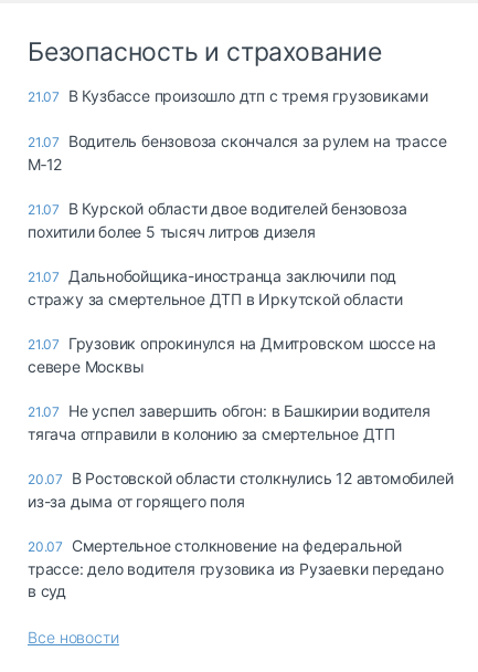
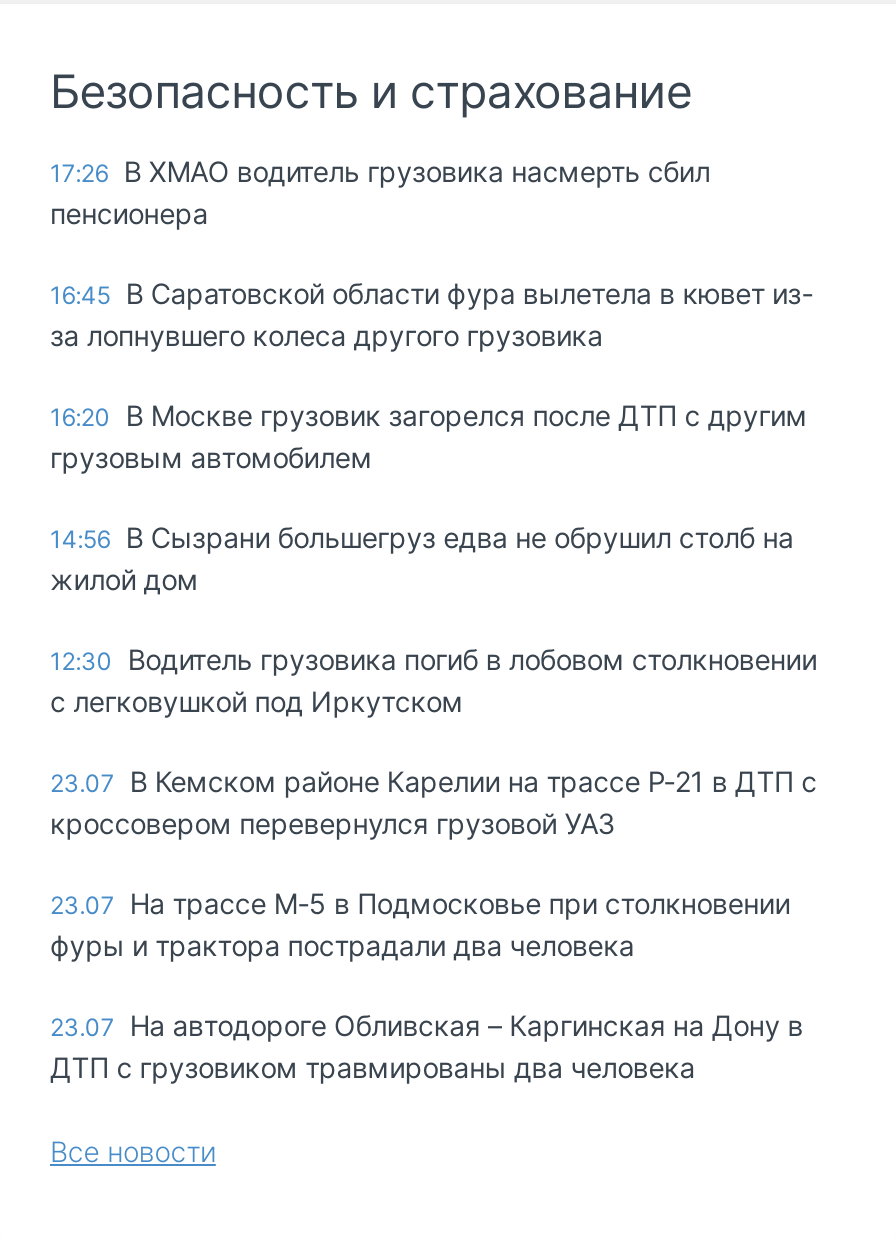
- 21.07 В Кузбассе произошло дтп с тремя грузовиками
+ 17:26 В ХМАО водитель грузовика насмерть сбил
+ пенсионера

- 21.07 Водитель бензовоза скончался за рулем на трассе
- М‑12
+ 16:45 В Саратовской области фура вылетела в кювет из-
+ за лопнувшего колеса другого грузовика

- 21.07 В Курской области двое водителей бензовоза
- похитили более 5 тысяч литров дизеля
+ 16:20 В Москве грузовик загорелся после ДТП с другим
+ грузовым автомобилем

- 21.07 Дальнобойщика-иностранца заключили под
- стражу за смертельное ДТП в Иркутской области
+ 14:56 В Сызрани большегруз едва не обрушил столб на
+ жилой дом

- 21.07 Грузовик опрокинулся на Дмитровском шоссе на
- севере Москвы
+ 12:30 Водитель грузовика погиб в лобовом столкновении
+ с легковушкой под Иркутском

- 21.07 Не успел завершить обгон: в Башкирии водителя
- тягача отправили в колонию за смертельное ДТП
+ 23.07 В Кемском районе Карелии на трассе Р-21 в ДТП с
+ кроссовером перевернулся грузовой УАЗ

- 20.07 В Ростовской области столкнулись 12 автомобилей
- из-за дыма от горящего поля
+ 23.07 На трассе М-5 в Подмосковье при столкновении
+ фуры и трактора пострадали два человека

- 20.07 Смертельное столкновение на федеральной
- трассе: дело водителя грузовика из Рузаевки передано
- в суд
+ 23.07 На автодороге Обливская – Каргинская на Дону в
+ ДТП с грузовиком травмированы два человека
